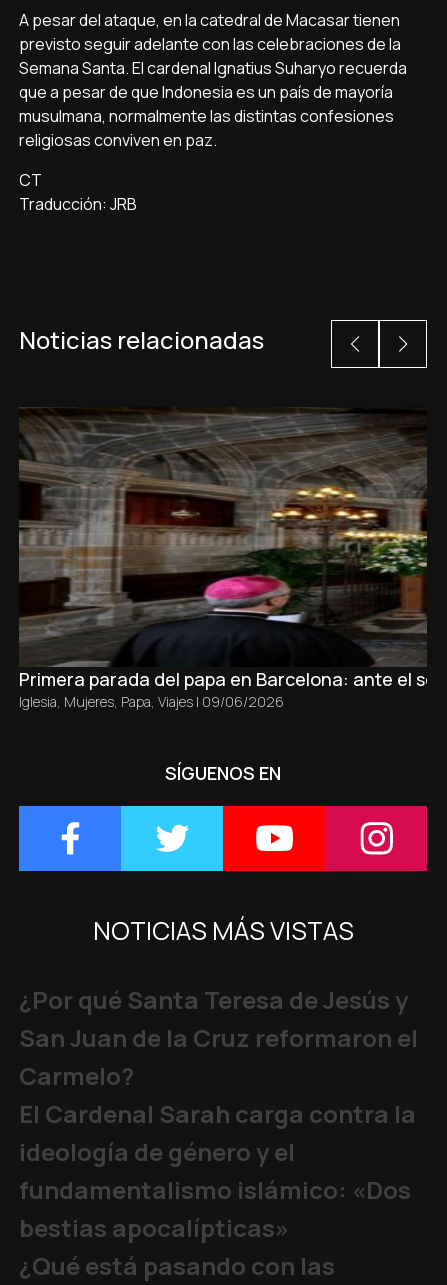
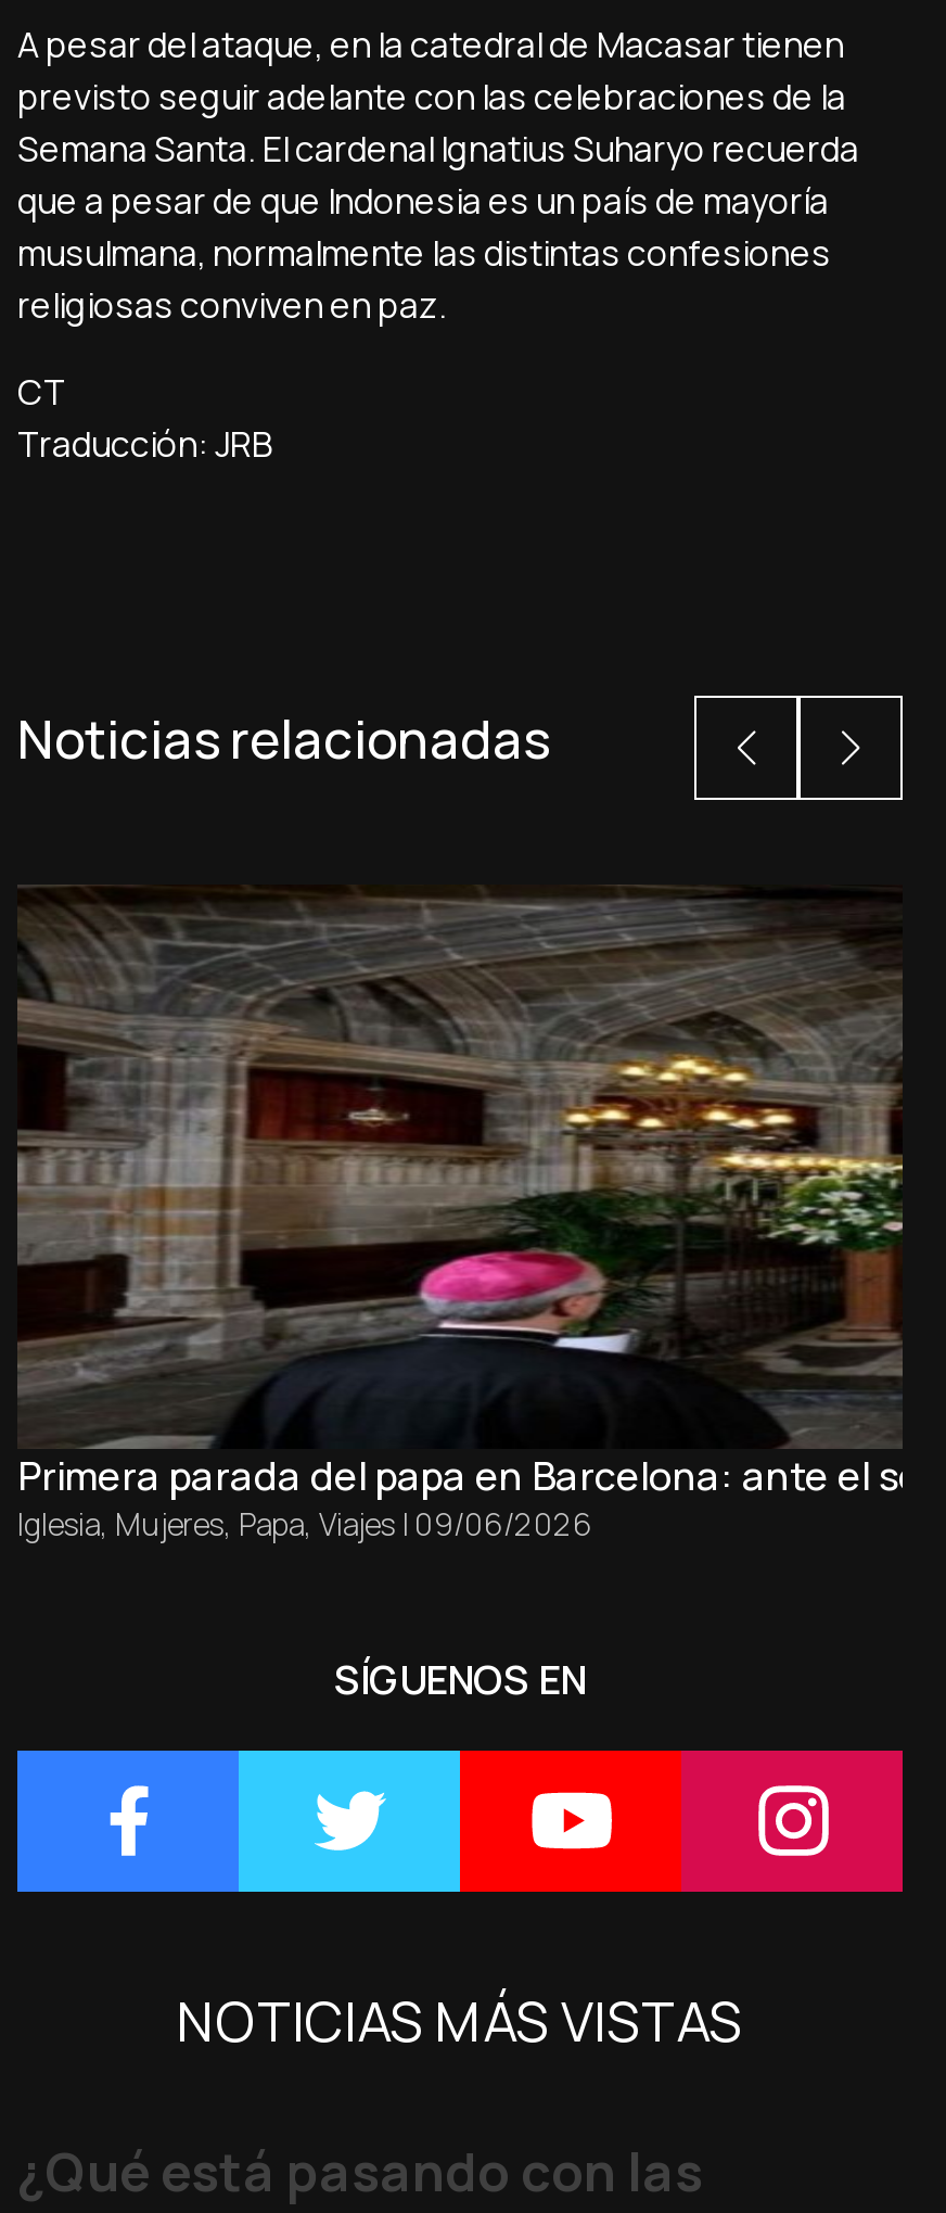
- ¿Por qué Santa Teresa de Jesús y
- San Juan de la Cruz reformaron el
- Carmelo?
- El Cardenal Sarah carga contra la
- ideología de género y el
- fundamentalismo islámico: «Dos
- bestias apocalípticas»
